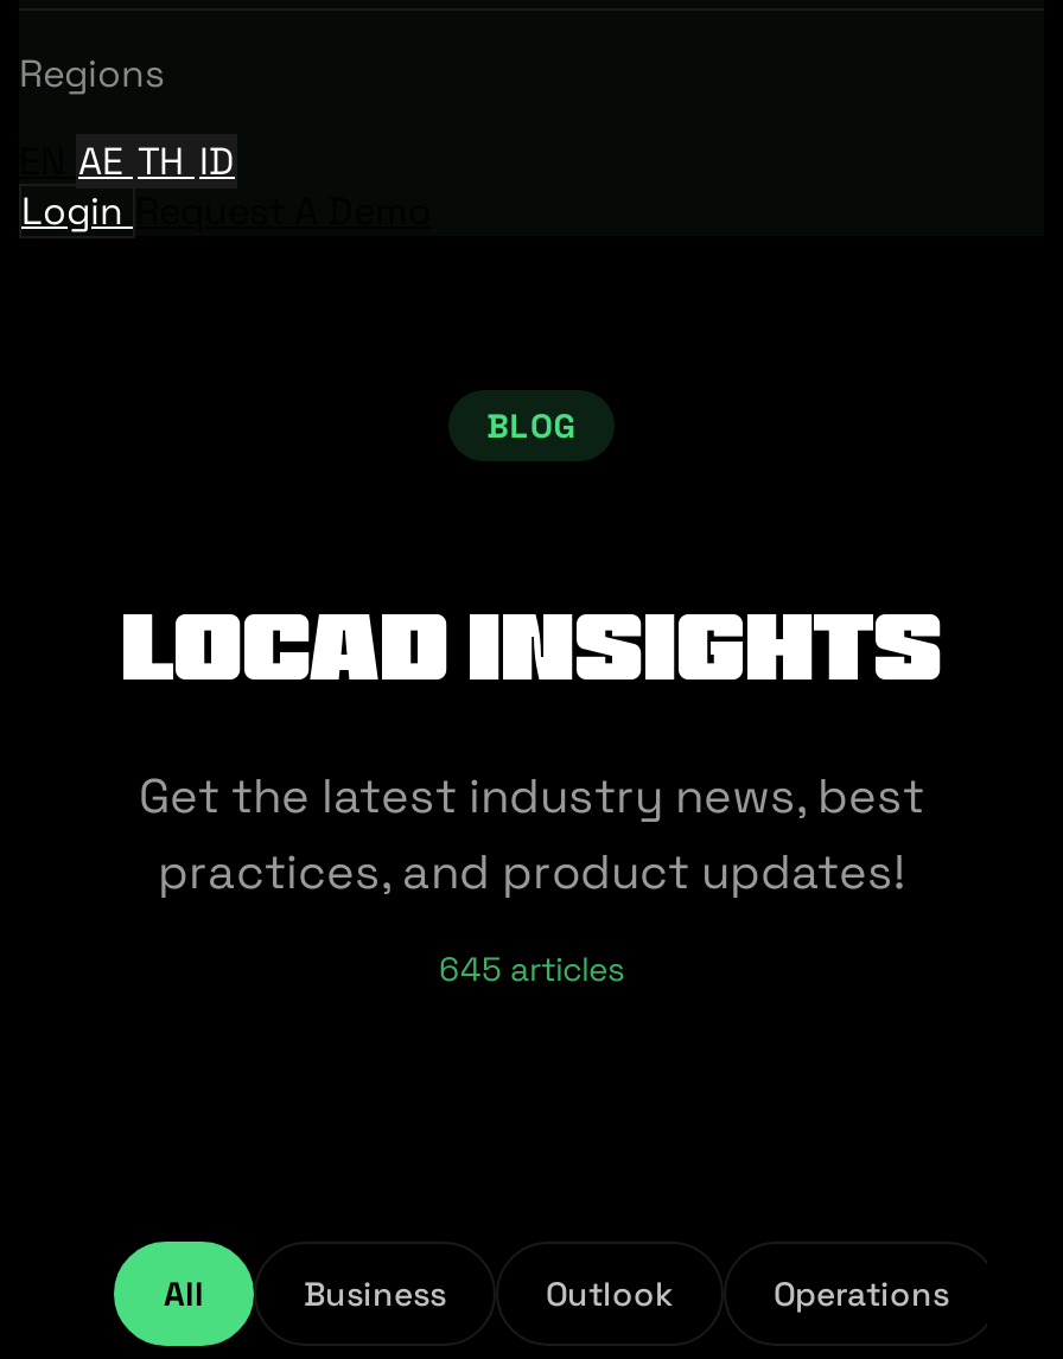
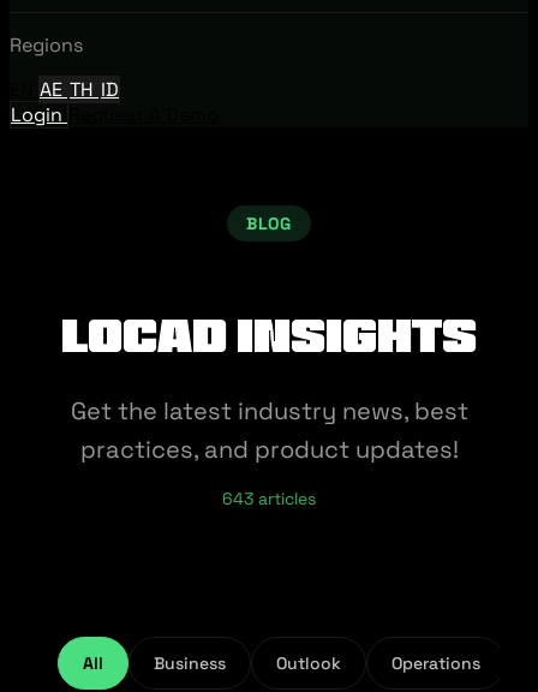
- 645 articles
+ 643 articles
